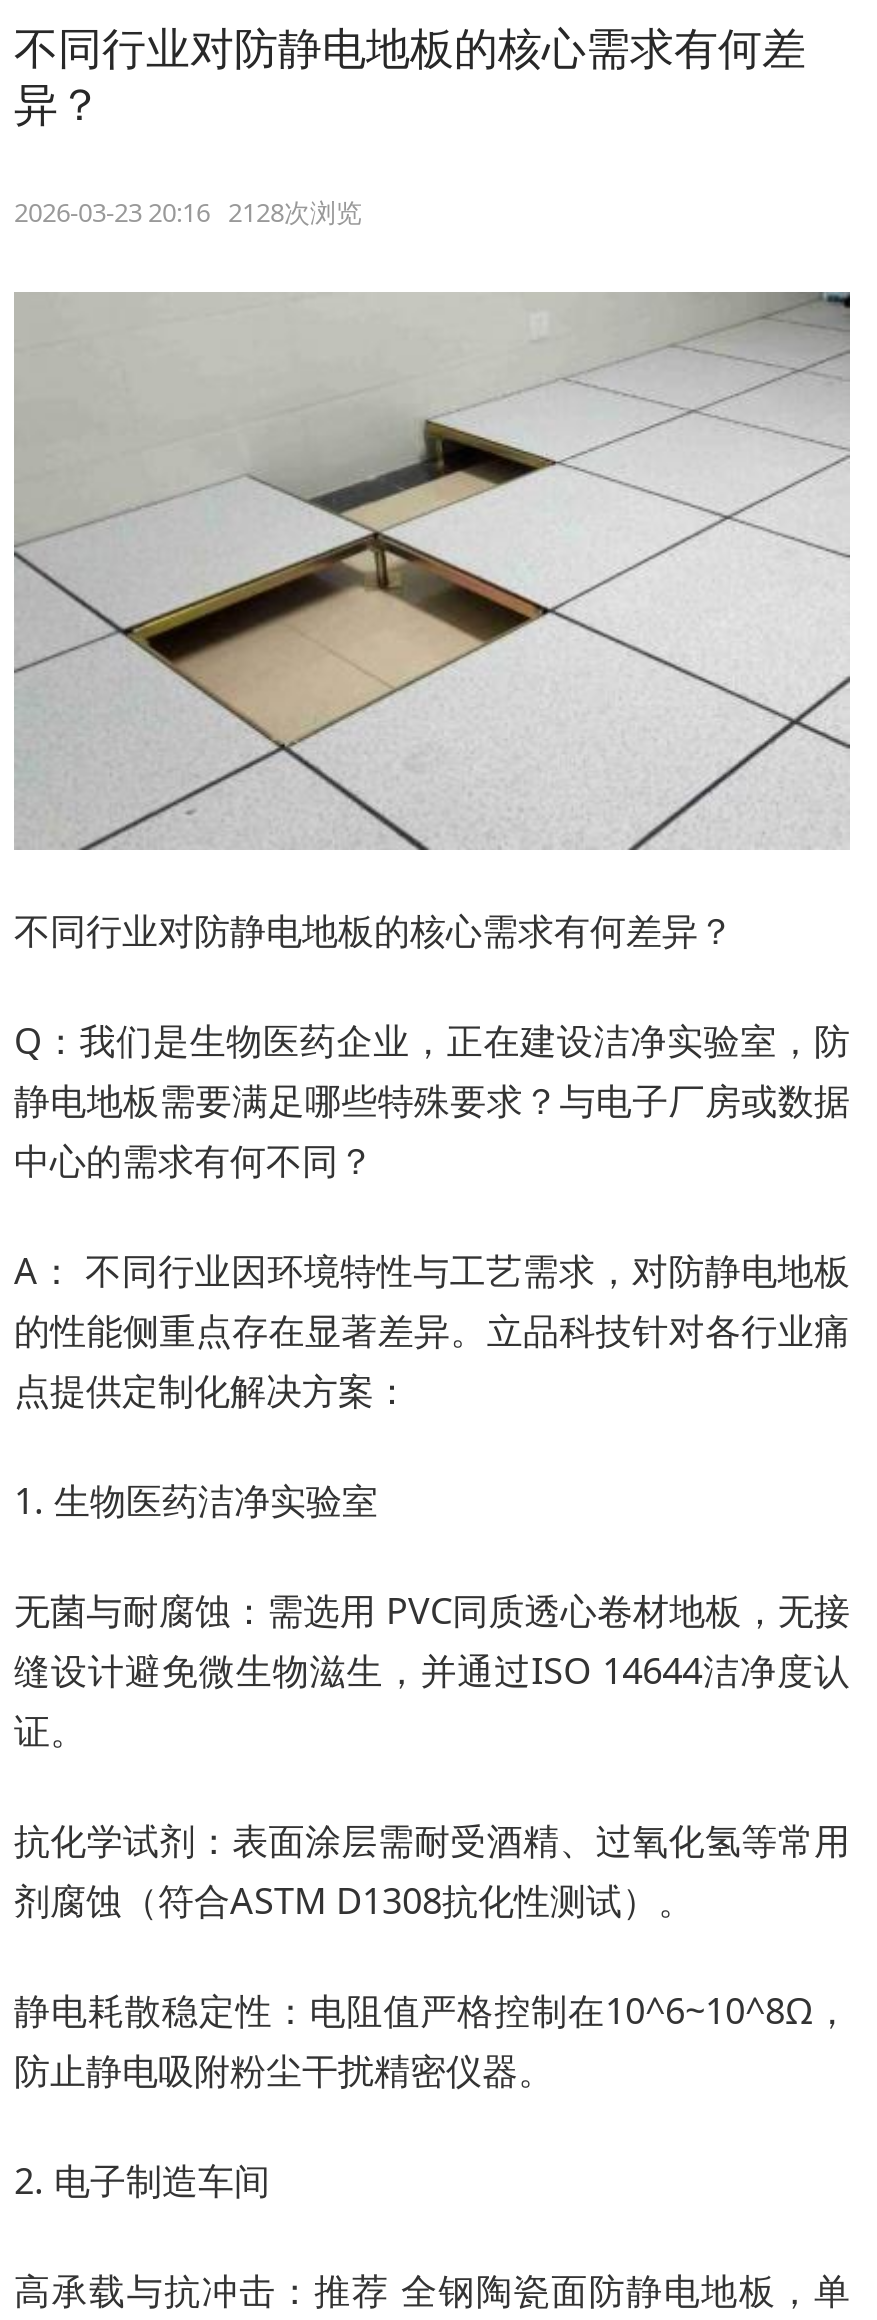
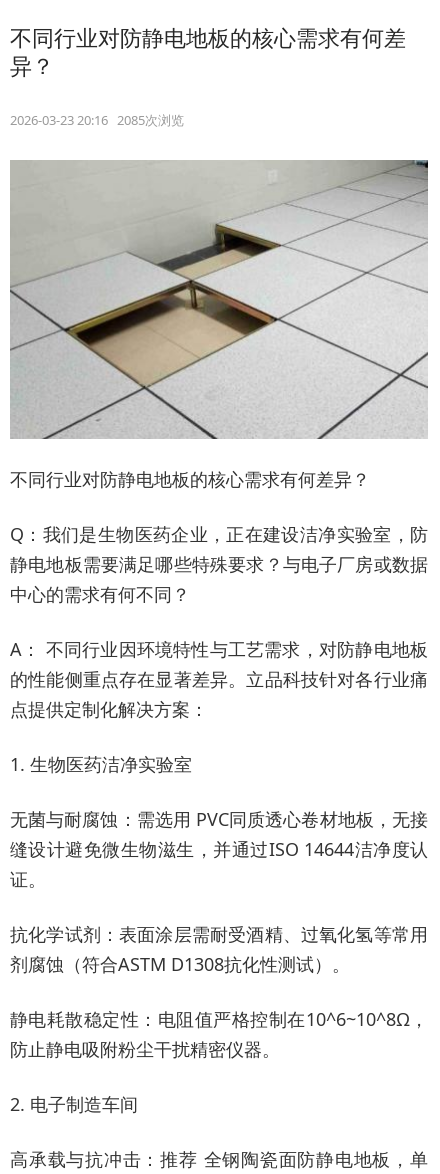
- 2026-03-23 20:16 2128次浏览
+ 2026-03-23 20:16 2085次浏览
